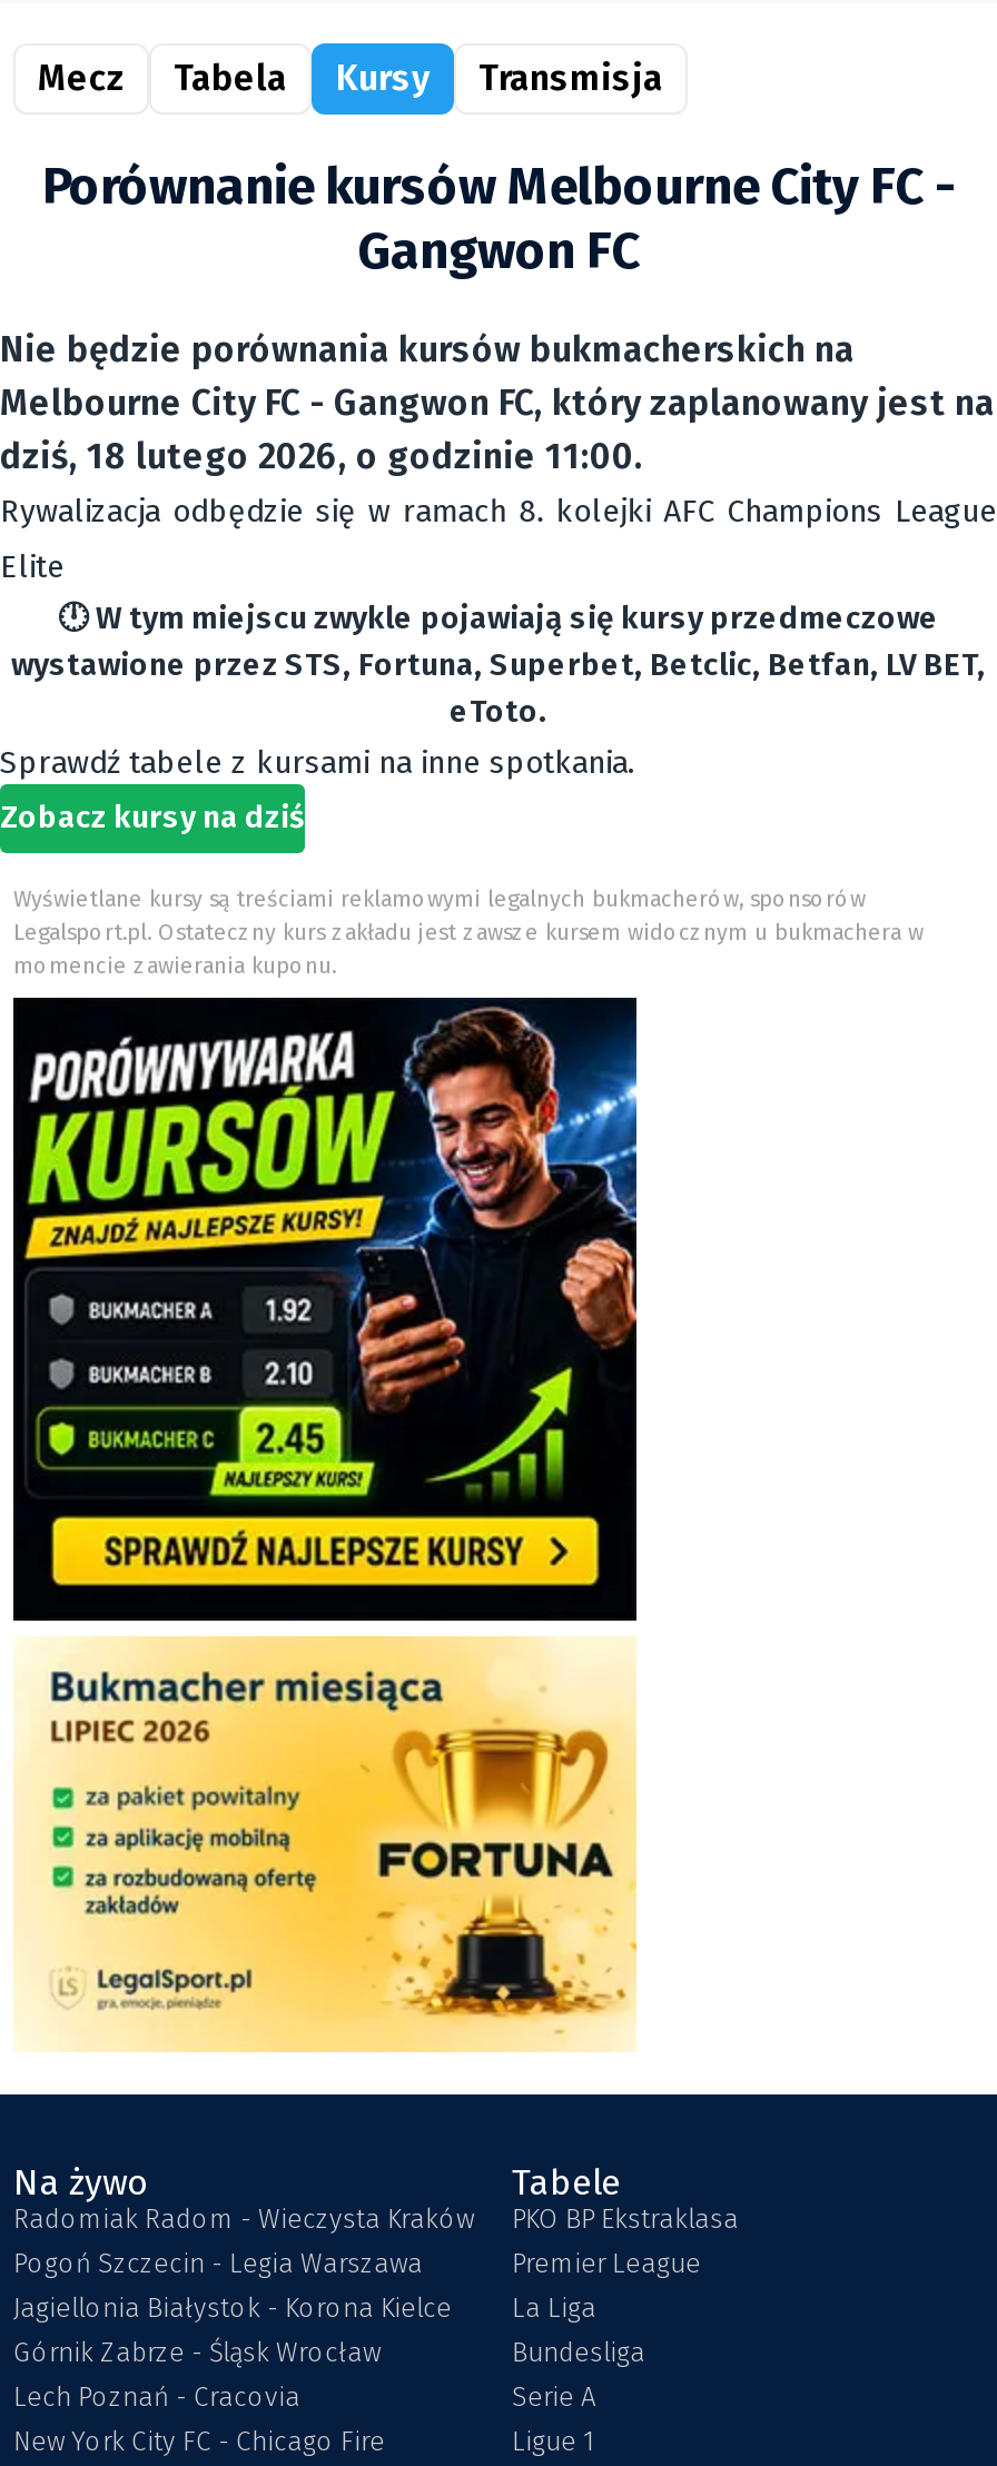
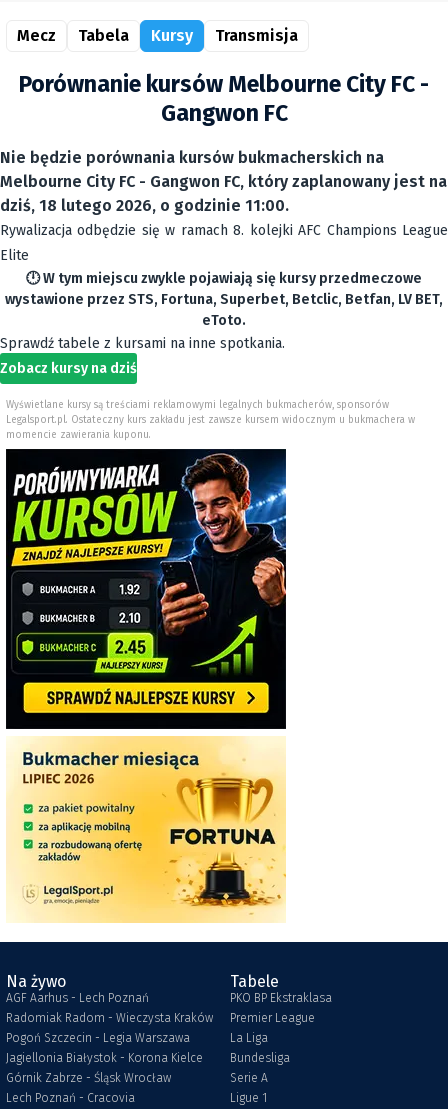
moved down: Radomiak Radom - Wieczysta Kraków | Pogoń Szczecin - Legia Warszawa | Jagiellonia Białystok - Korona Kielce | Górnik Zabrze - Śląsk Wrocław | Lech Poznań - Cracovia

+ AGF Aarhus - Lech Poznań

- New York City FC - Chicago Fire
